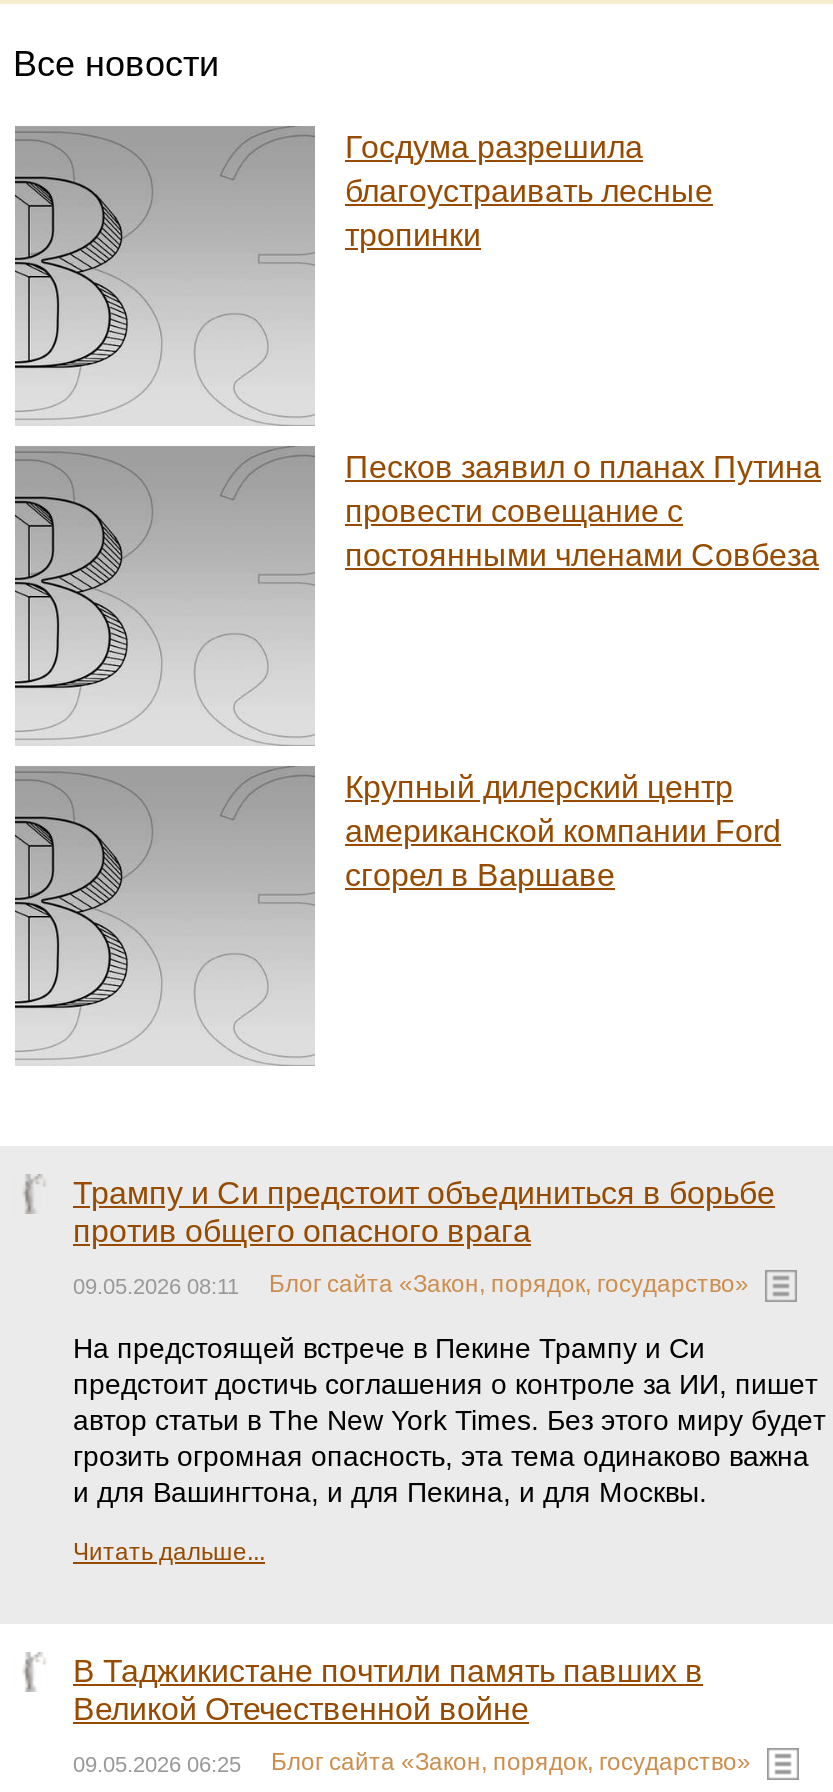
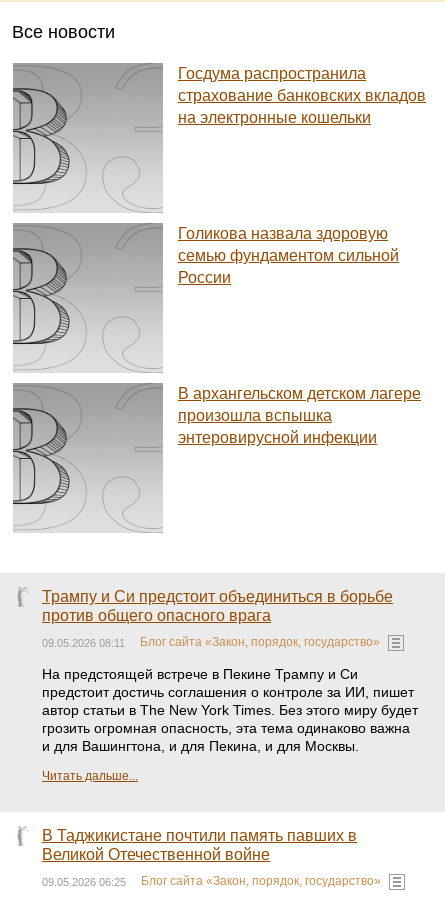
- Госдума разрешила
- благоустраивать лесные
- тропинки
+ Госдума распространила
+ страхование банковских вкладов
+ на электронные кошельки

- Песков заявил о планах Путина
- провести совещание с
- постоянными членами Совбеза
+ Голикова назвала здоровую
+ семью фундаментом сильной
+ России

- Крупный дилерский центр
- американской компании Ford
- сгорел в Варшаве
+ В архангельском детском лагере
+ произошла вспышка
+ энтеровирусной инфекции
